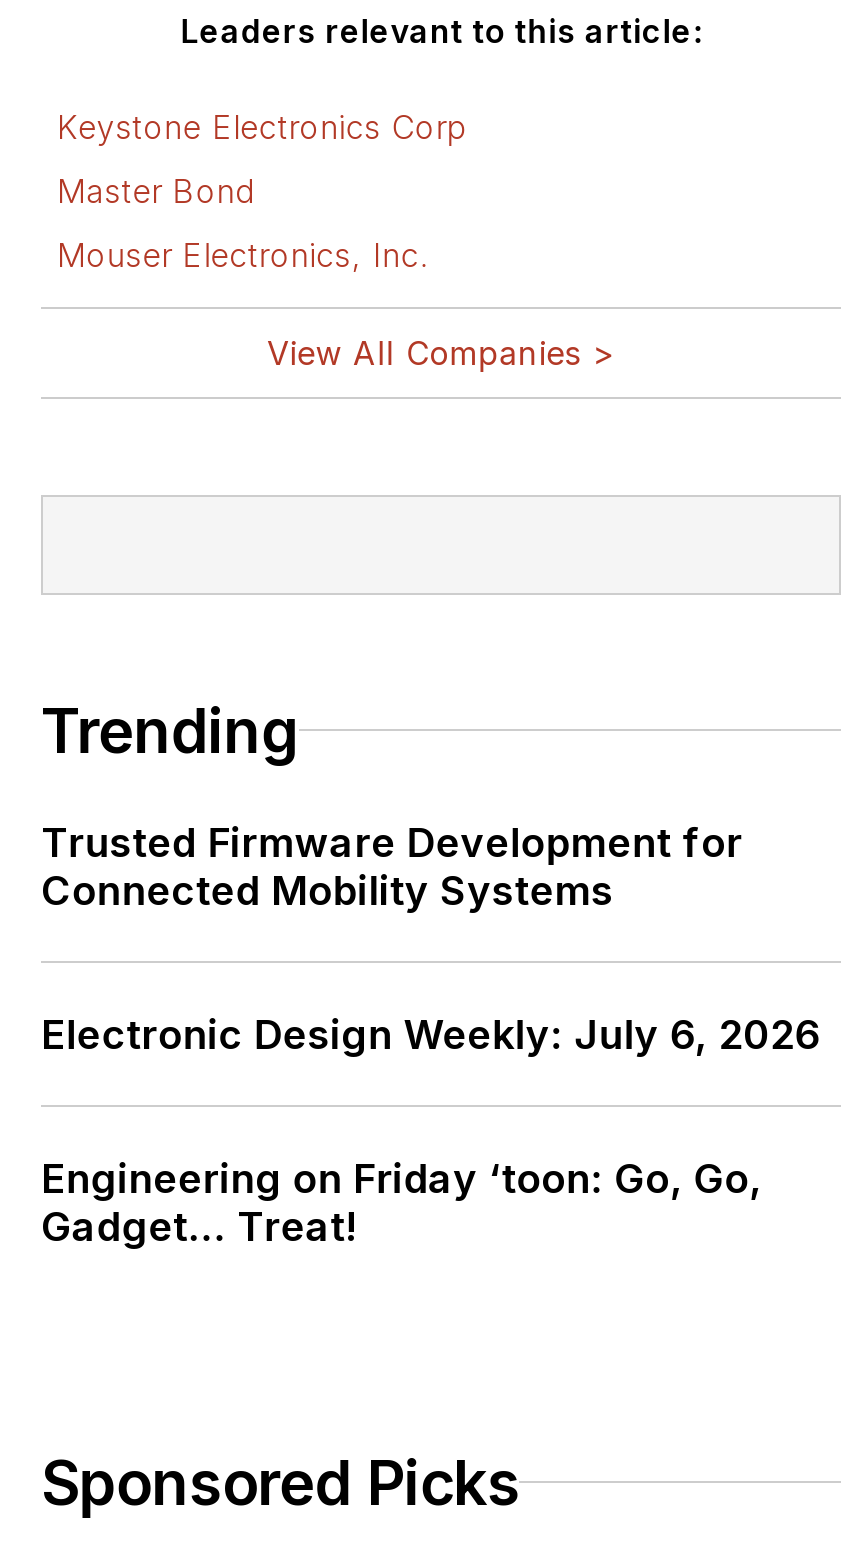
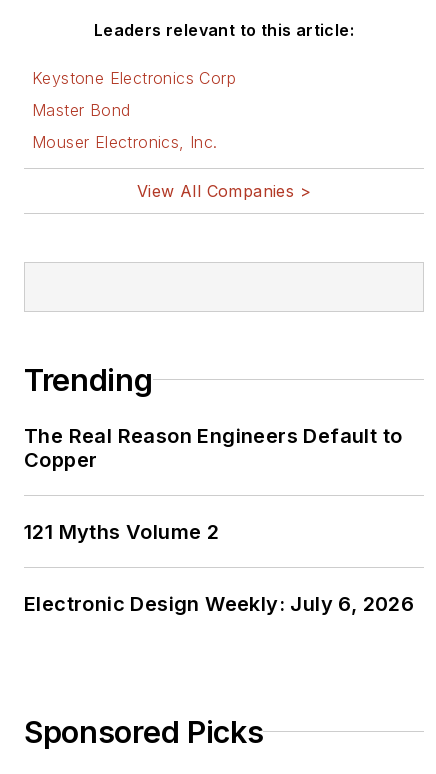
- Trusted Firmware Development for
- Connected Mobility Systems
+ The Real Reason Engineers Default to
+ Copper
+ 121 Myths Volume 2

moved down: Electronic Design Weekly: July 6, 2026

- Engineering on Friday ‘toon: Go, Go,
- Gadget... Treat!
